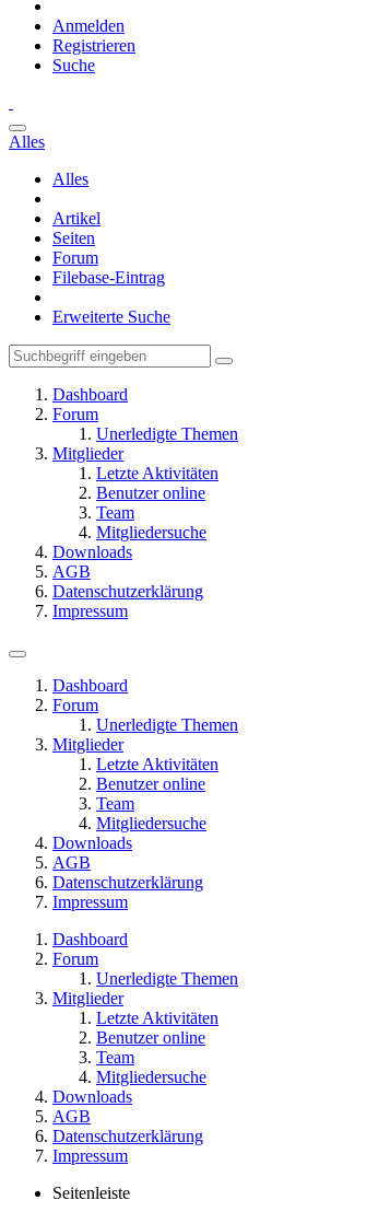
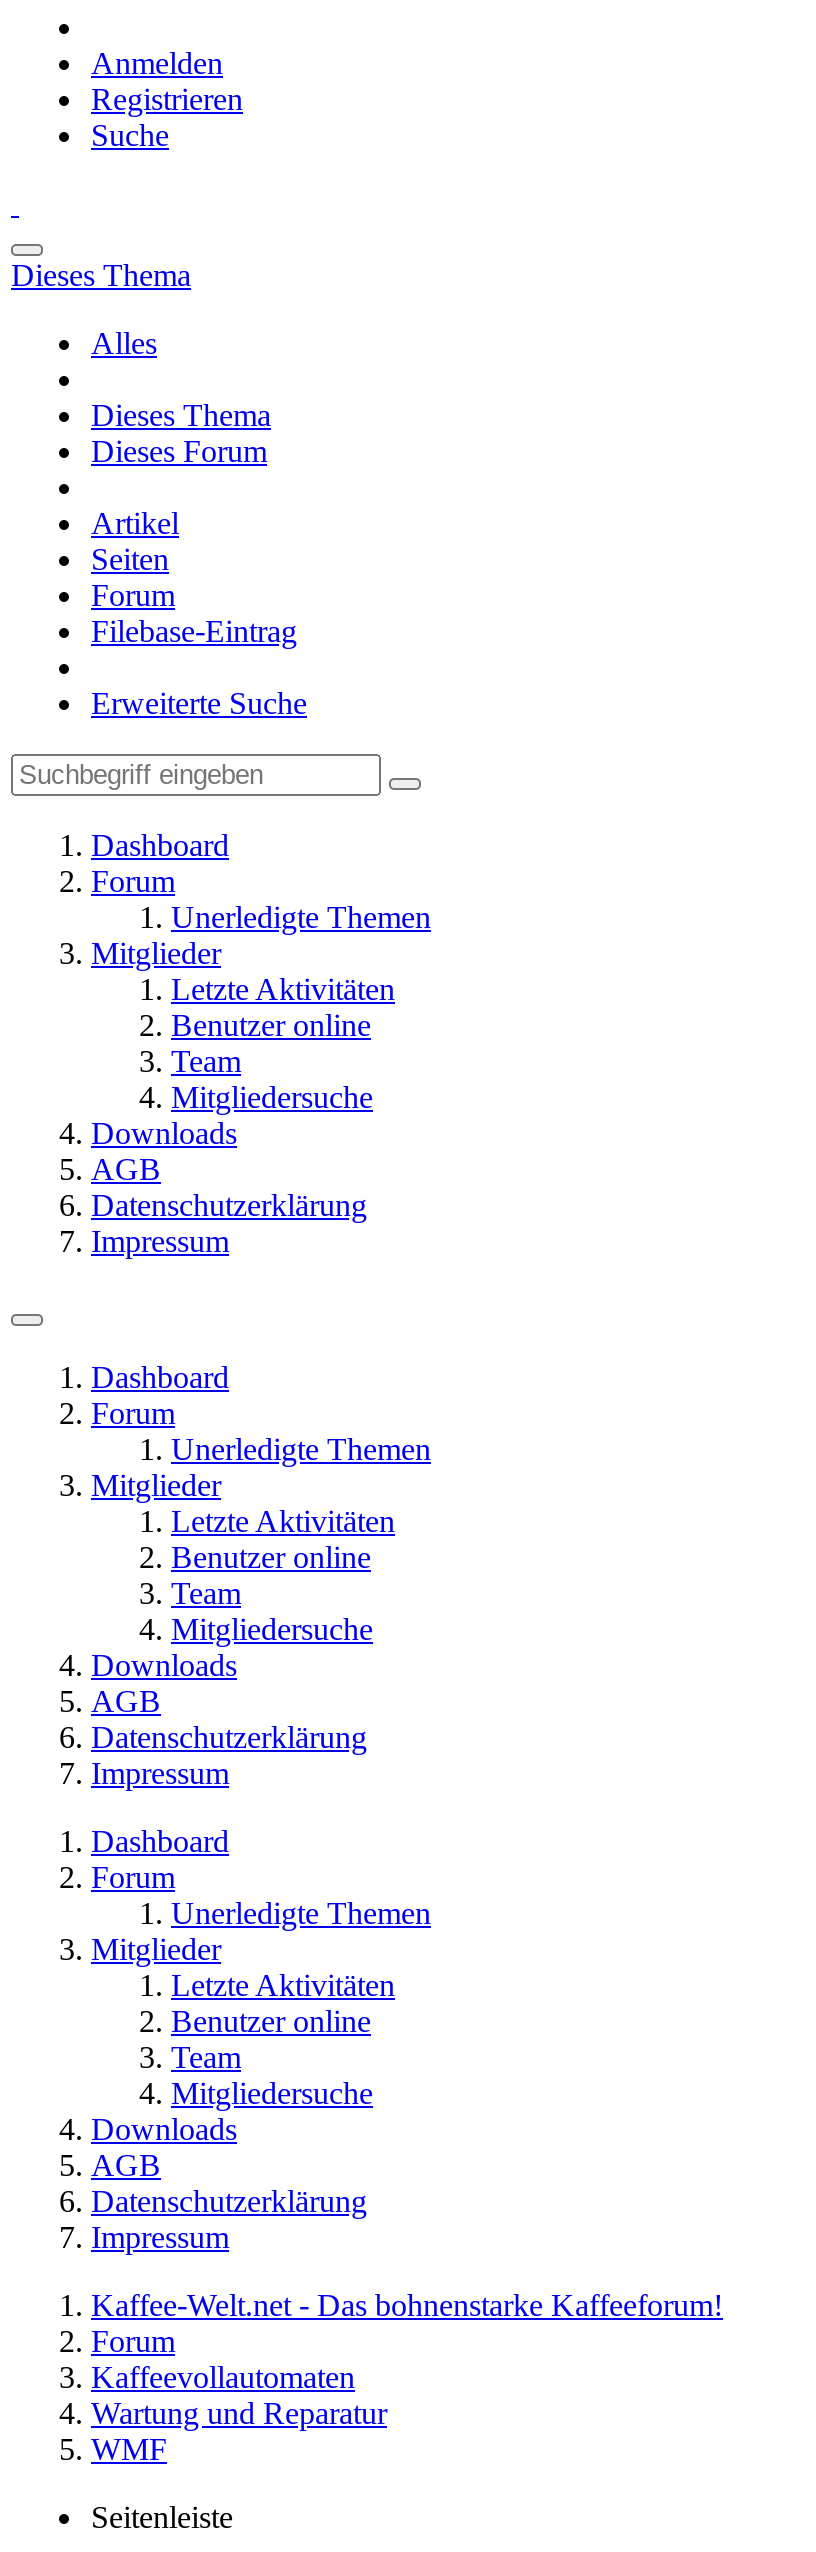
+ Dieses Thema

- Alles
+ Dieses Thema
+ Dieses Forum

+ Kaffee-Welt.net - Das bohnenstarke Kaffeeforum!
+ Forum
+ Kaffeevollautomaten
+ Wartung und Reparatur
+ WMF
